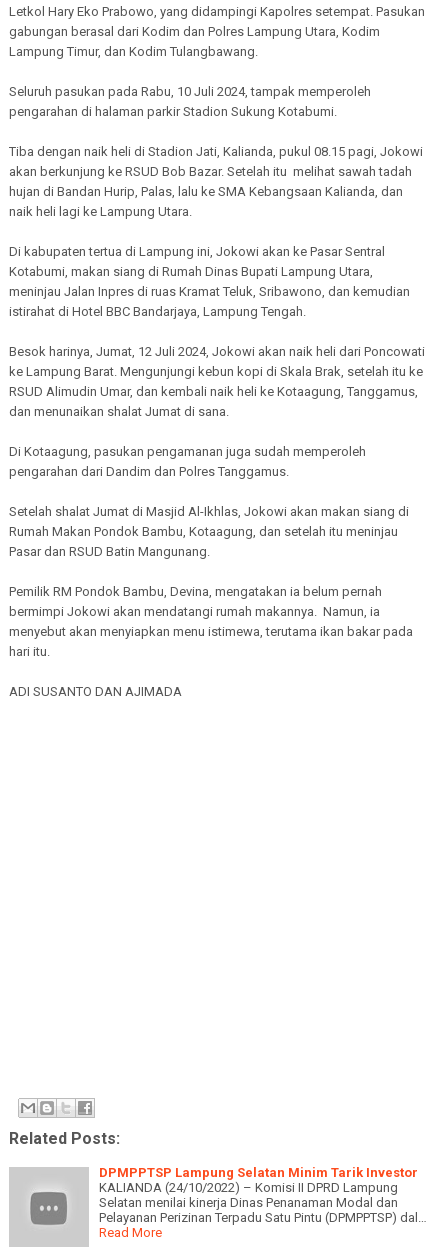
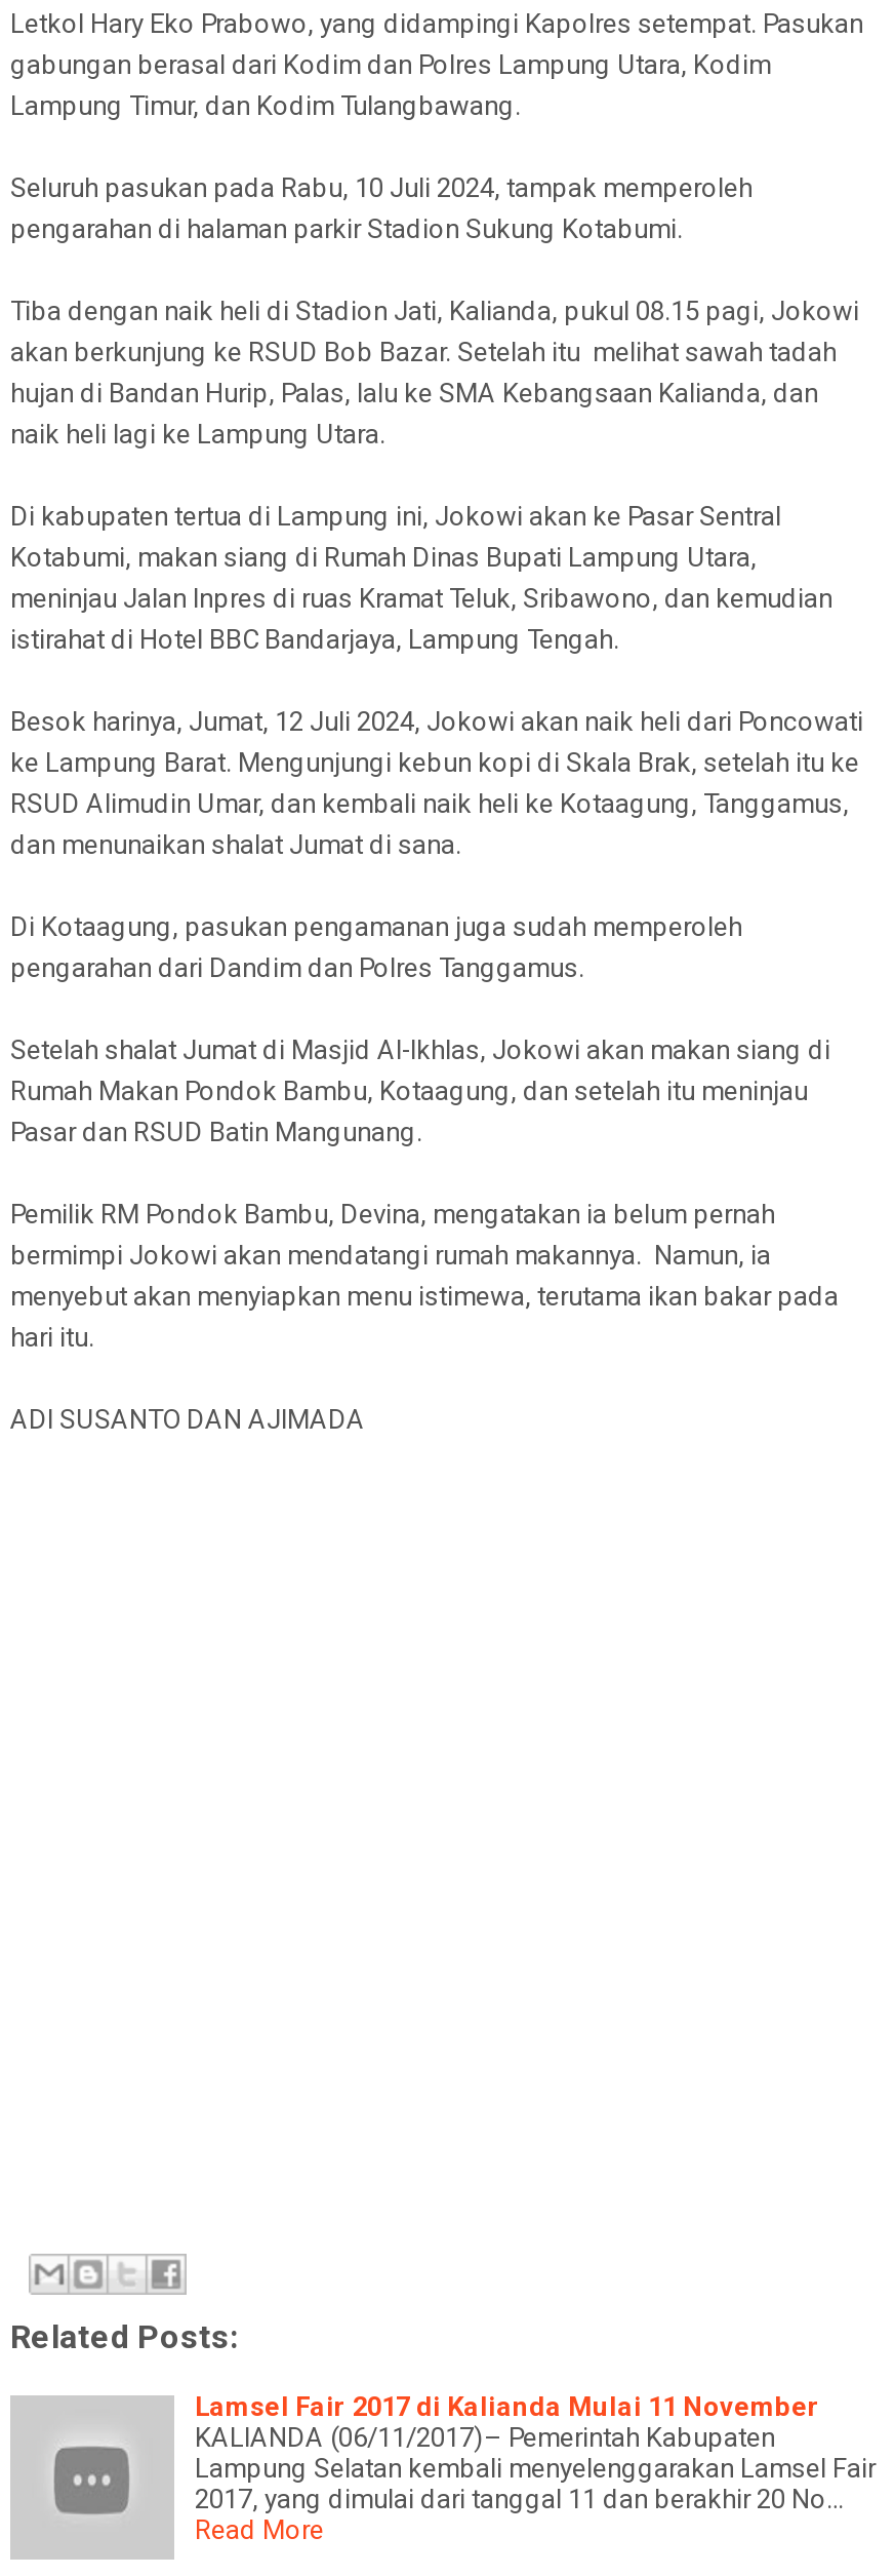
- DPMPPTSP Lampung Selatan Minim Tarik Investor
- KALIANDA (24/10/2022) – Komisi II DPRD Lampung
- Selatan menilai kinerja Dinas Penanaman Modal dan
- Pelayanan Perizinan Terpadu Satu Pintu (DPMPPTSP) dal…
+ Lamsel Fair 2017 di Kalianda Mulai 11 November
+ KALIANDA (06/11/2017)– Pemerintah Kabupaten
+ Lampung Selatan kembali menyelenggarakan Lamsel Fair
+ 2017, yang dimulai dari tanggal 11 dan berakhir 20 No…
